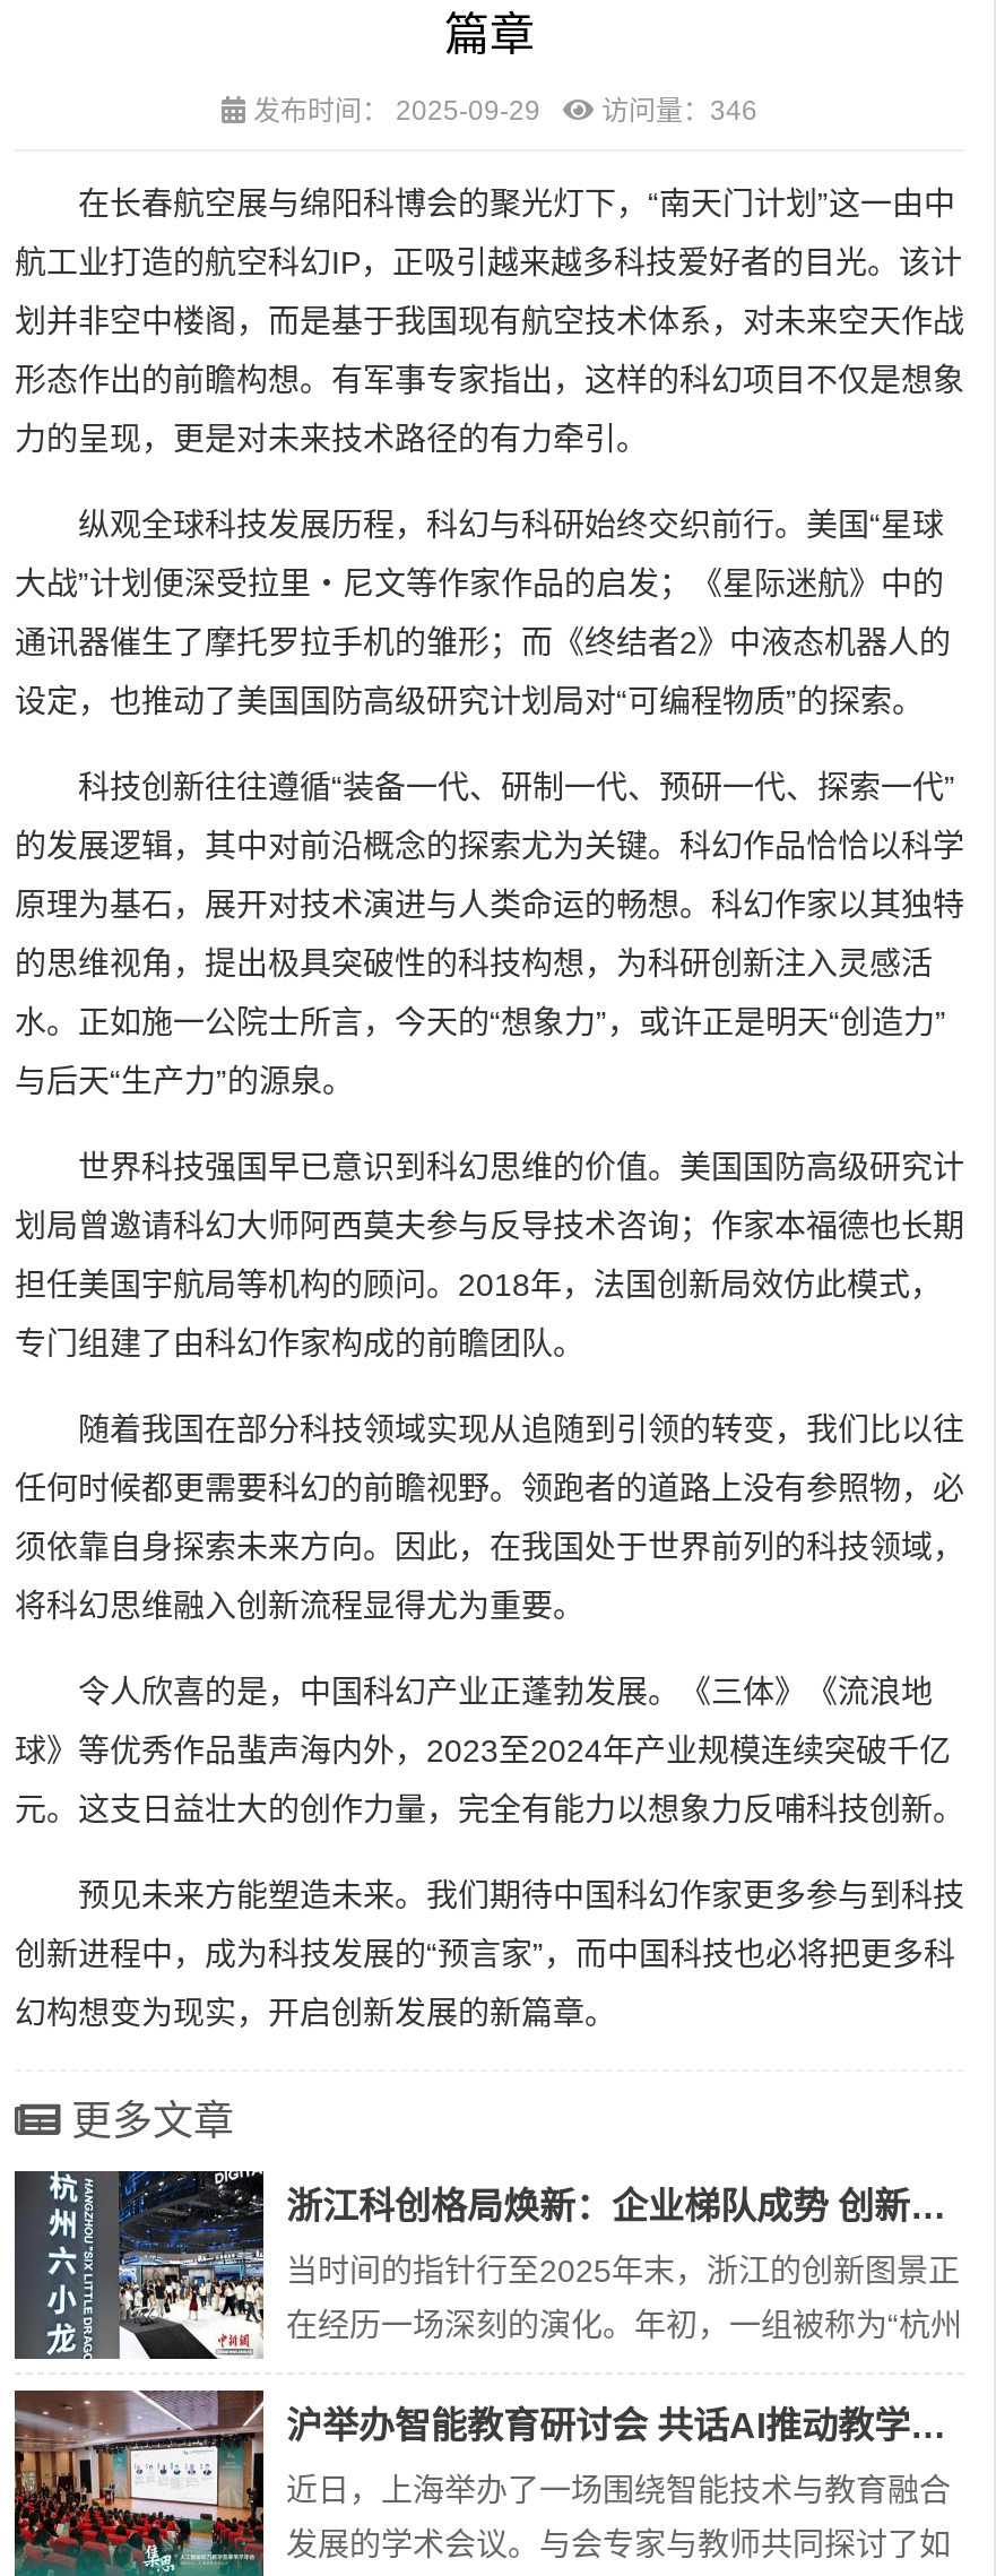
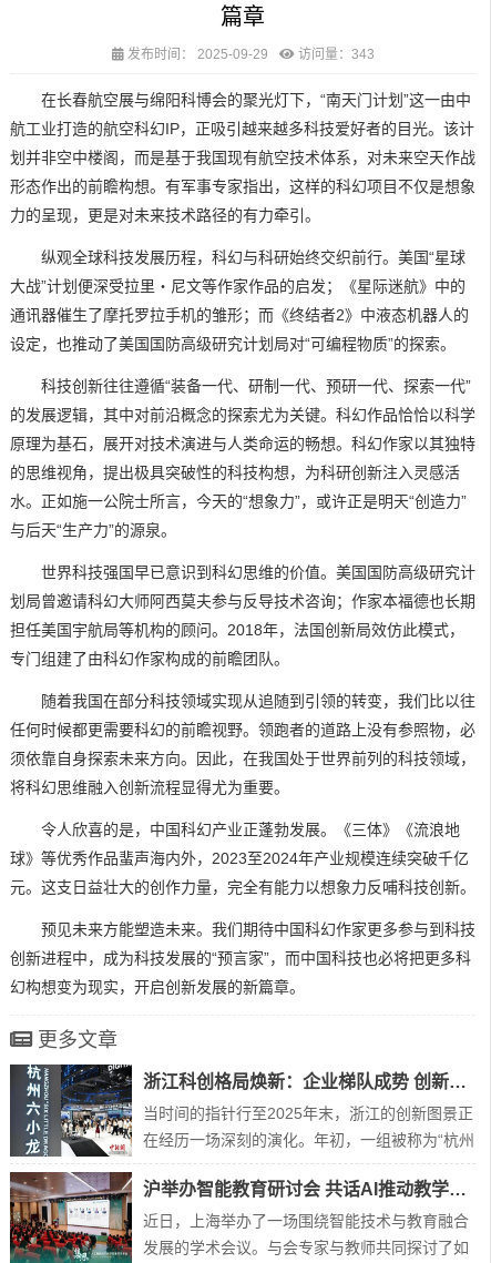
- 发布时间：2025-09-29 访问量：346
+ 发布时间：2025-09-29 访问量：343
